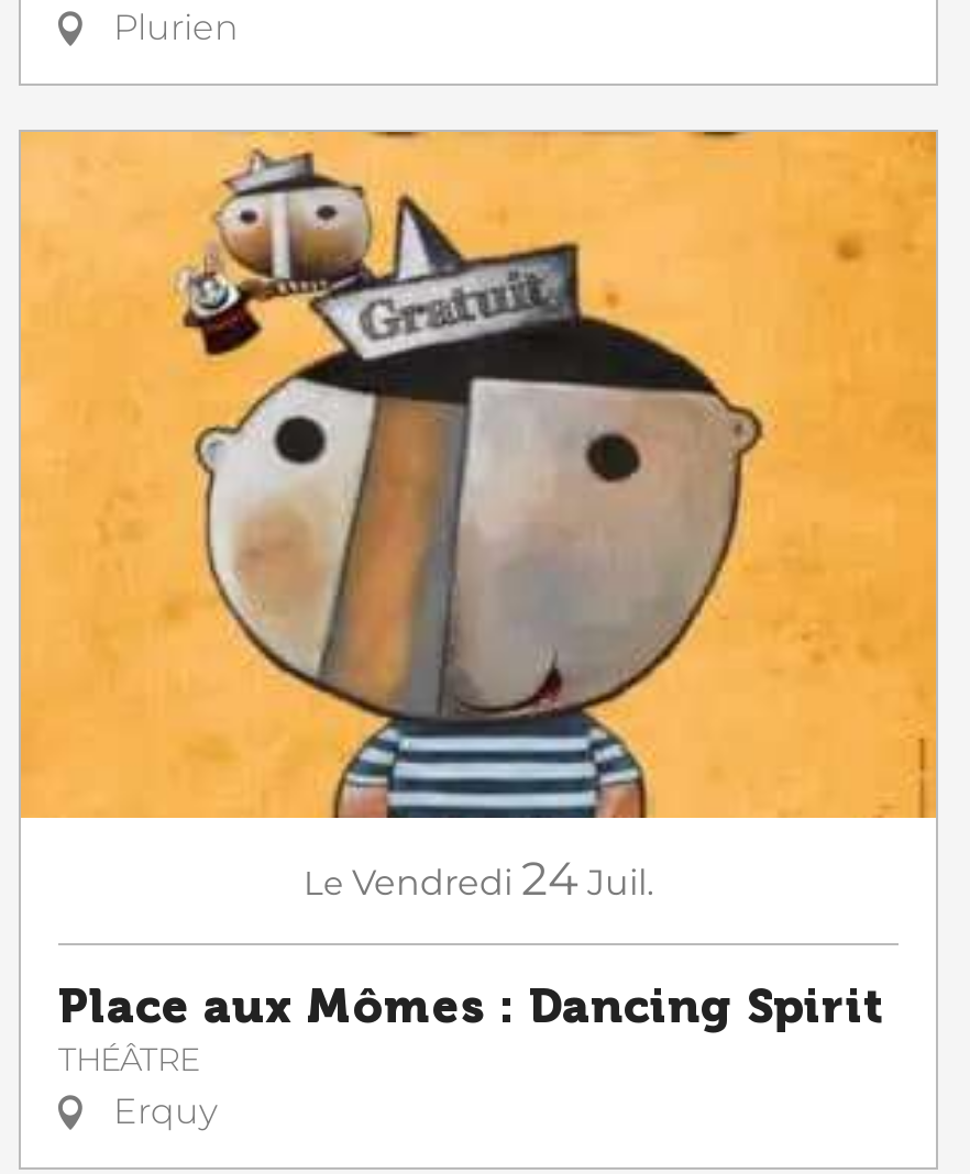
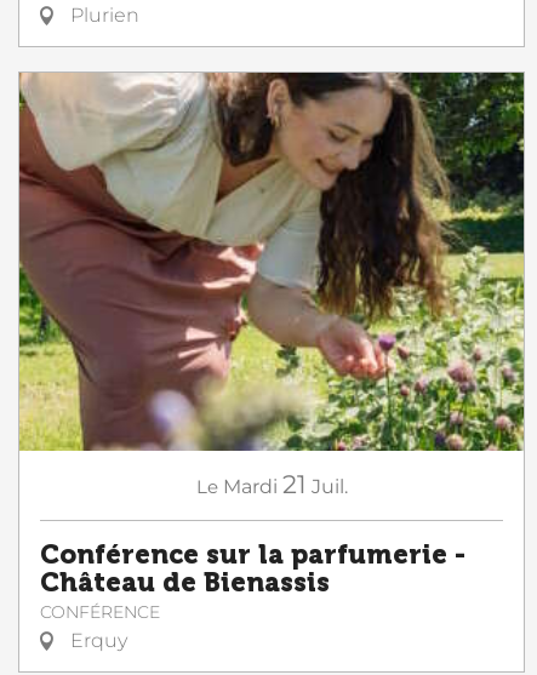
- [image]
- Le Vendredi 24 Juil.
+ [image]
+ Le Mardi 21 Juil.

- Place aux Mômes : Dancing Spirit
- THÉÂTRE
+ Conférence sur la parfumerie -
+ Château de Bienassis
+ CONFÉRENCE
